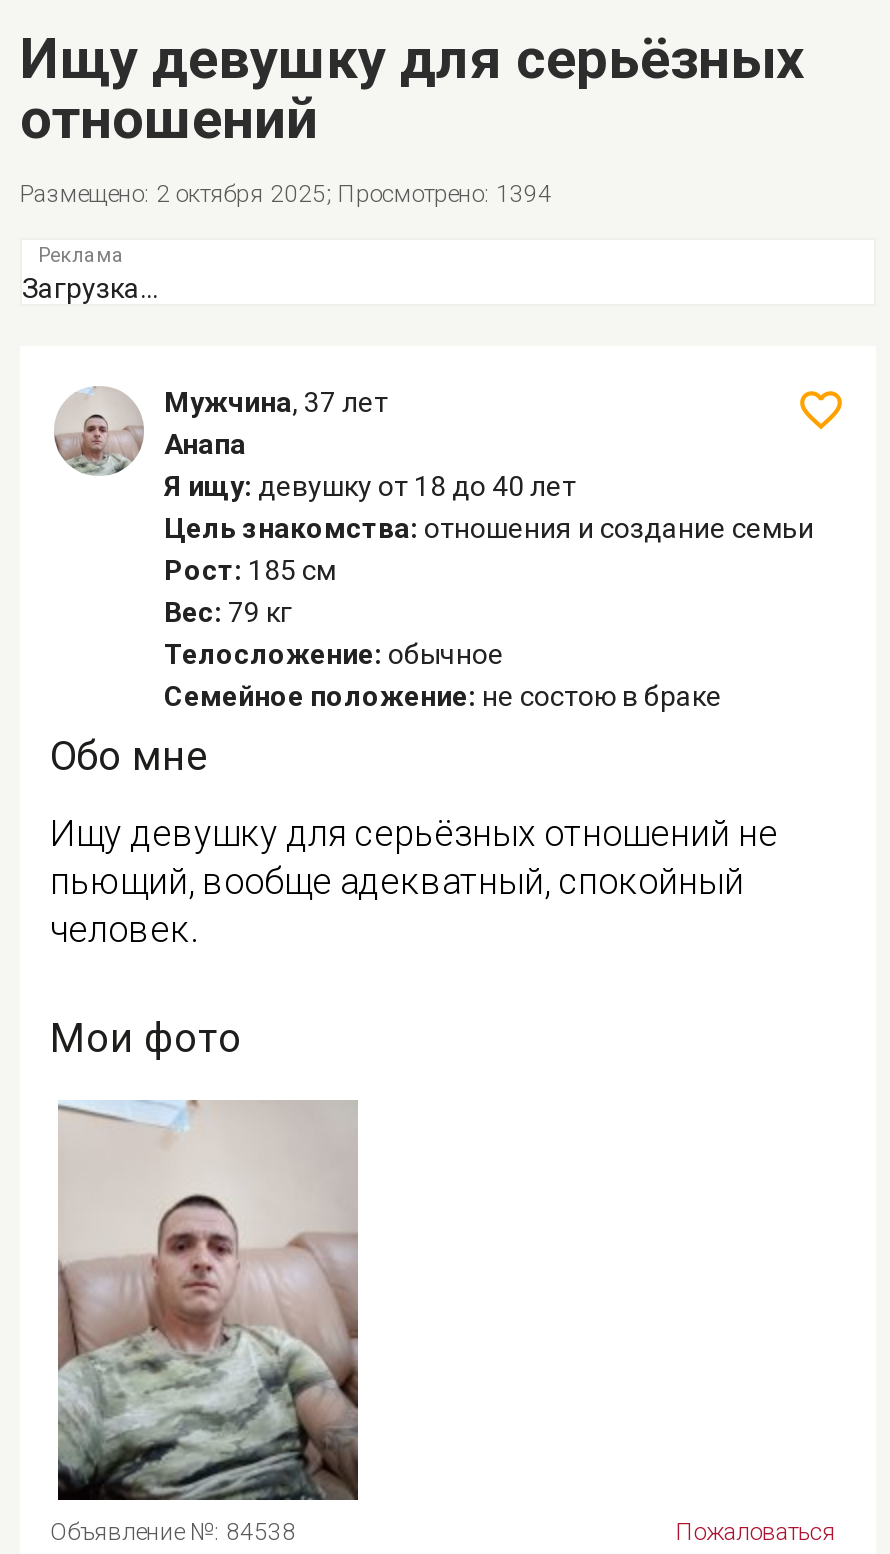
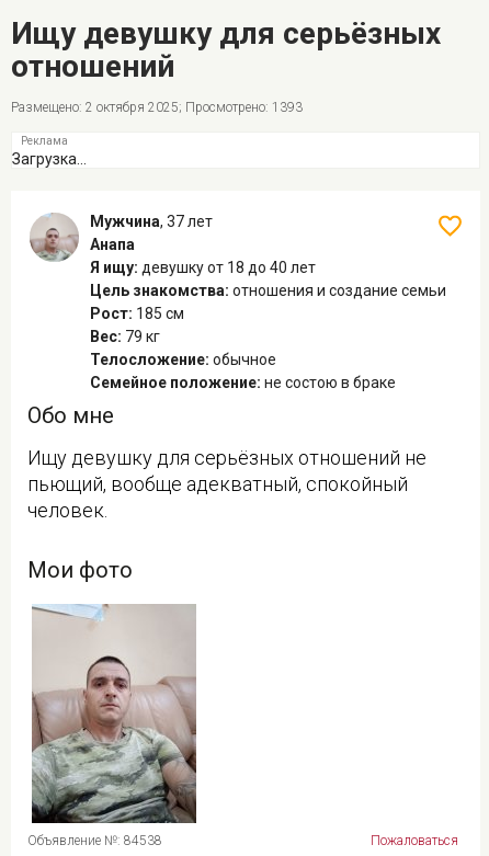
- Размещено: 2 октября 2025; Просмотрено: 1394
+ Размещено: 2 октября 2025; Просмотрено: 1393
